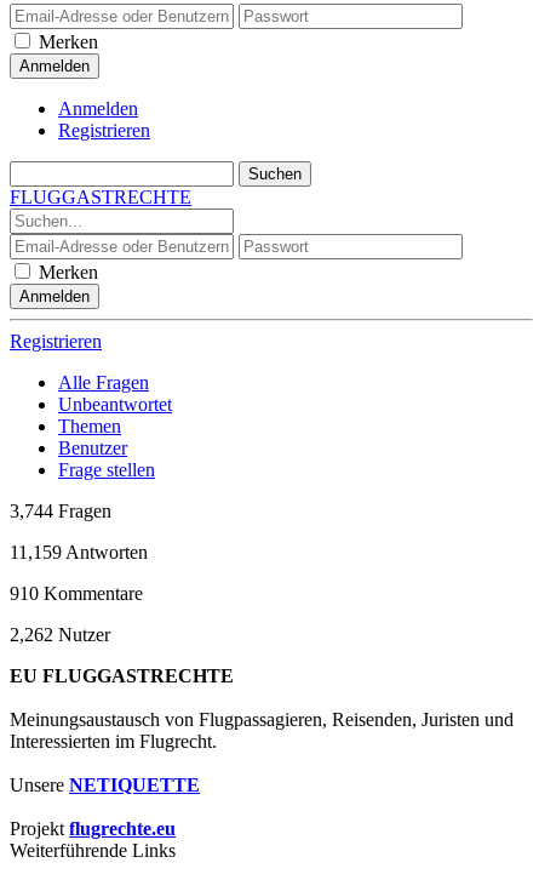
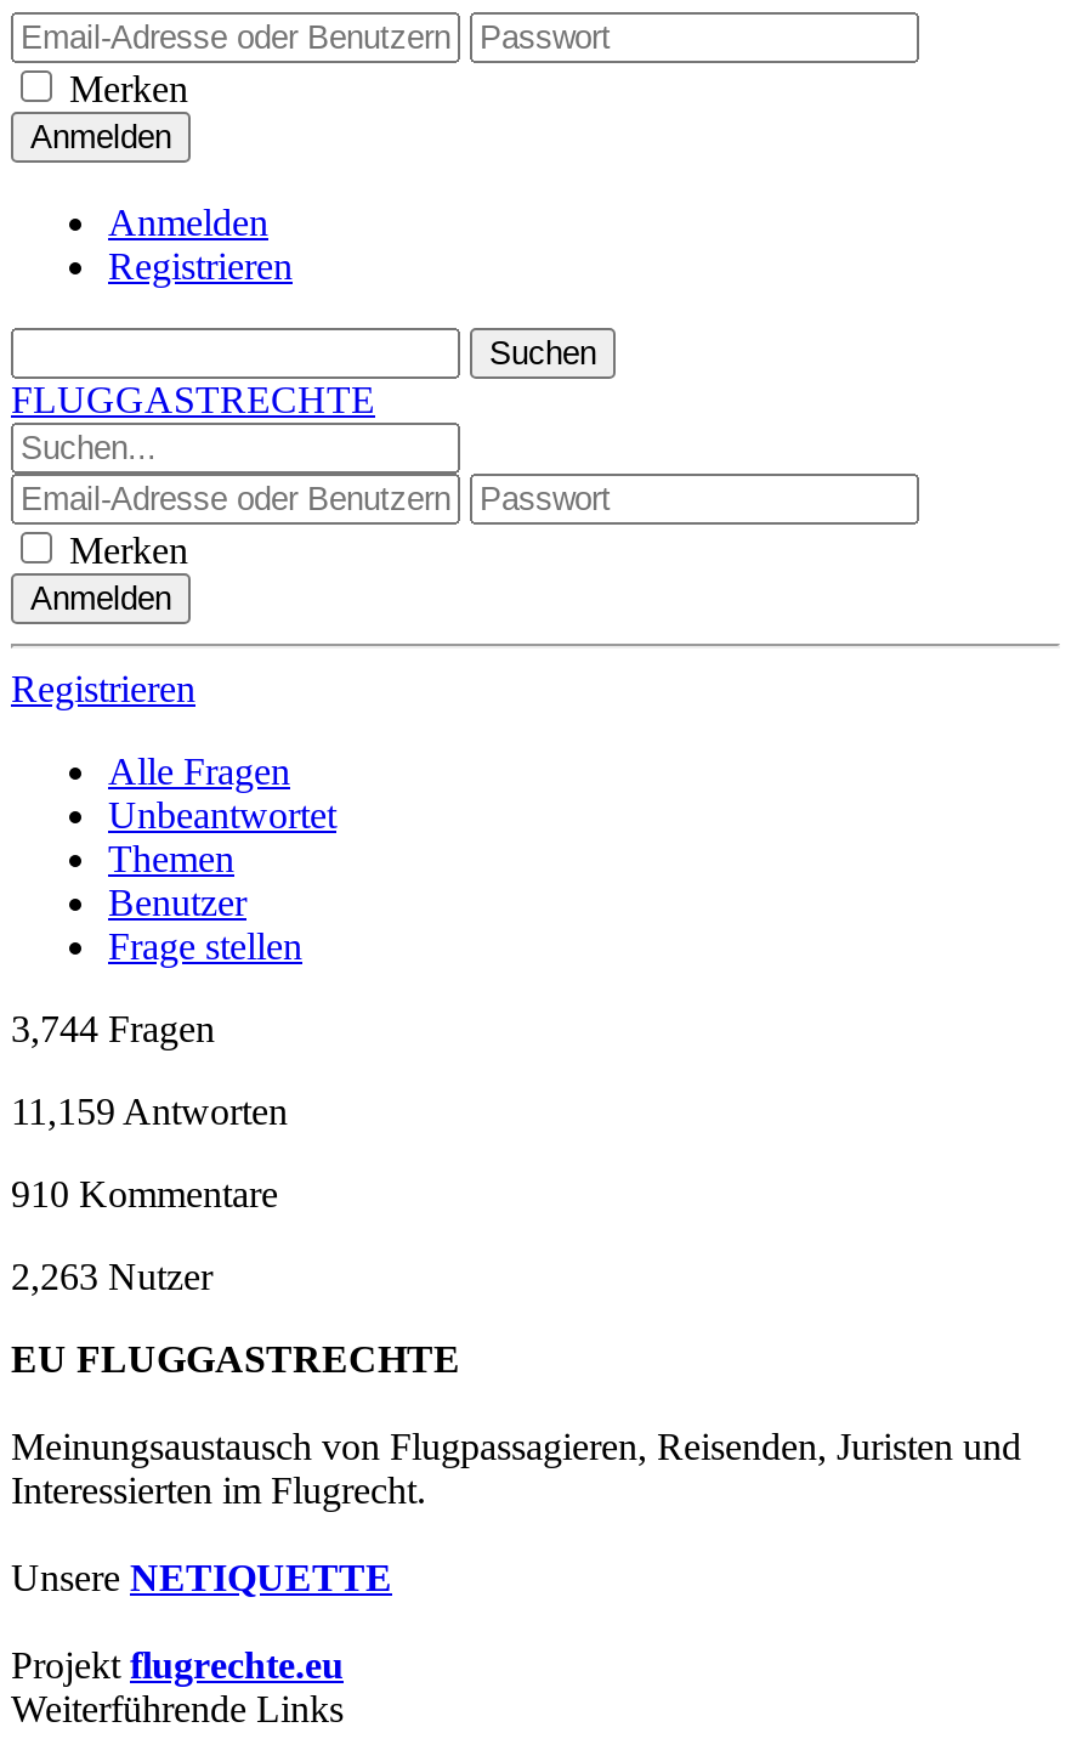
- 2,262 Nutzer
+ 2,263 Nutzer
